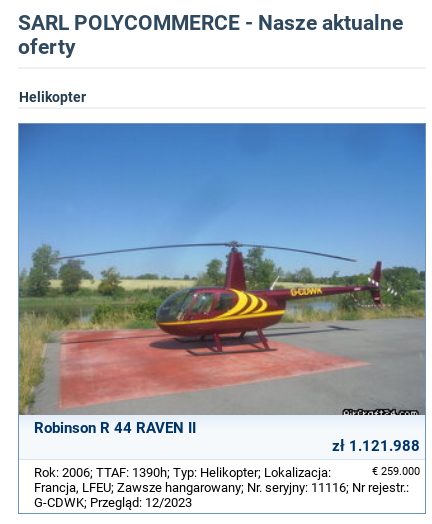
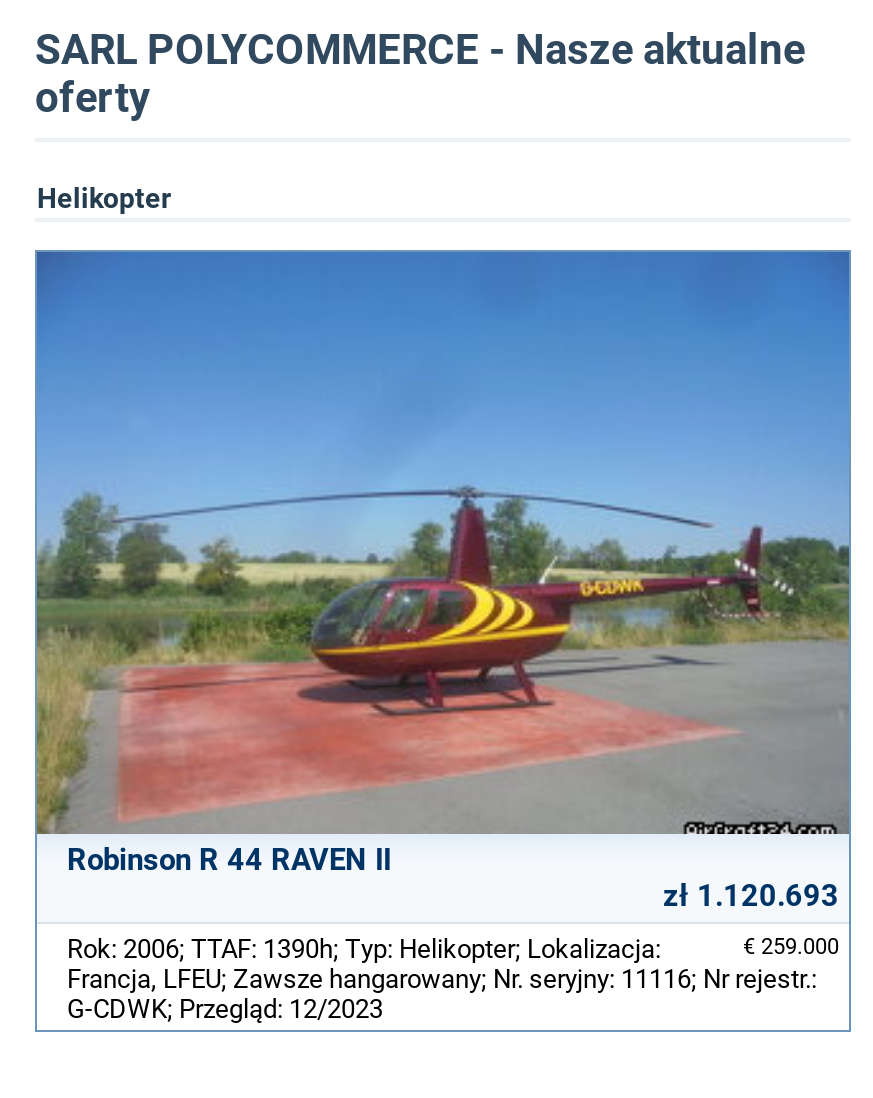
- zł 1.121.988
+ zł 1.120.693
